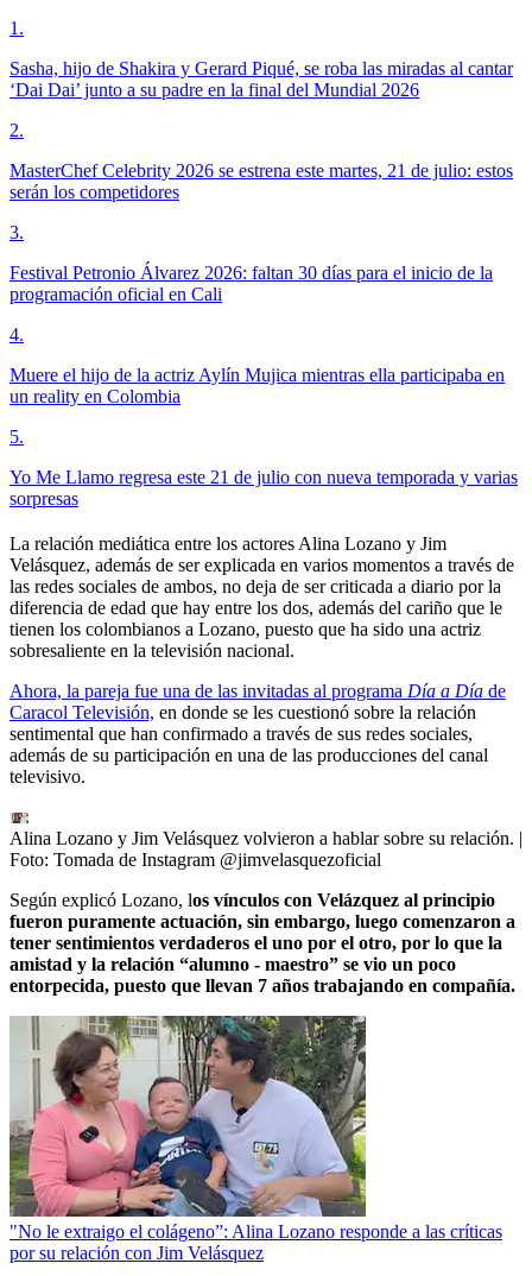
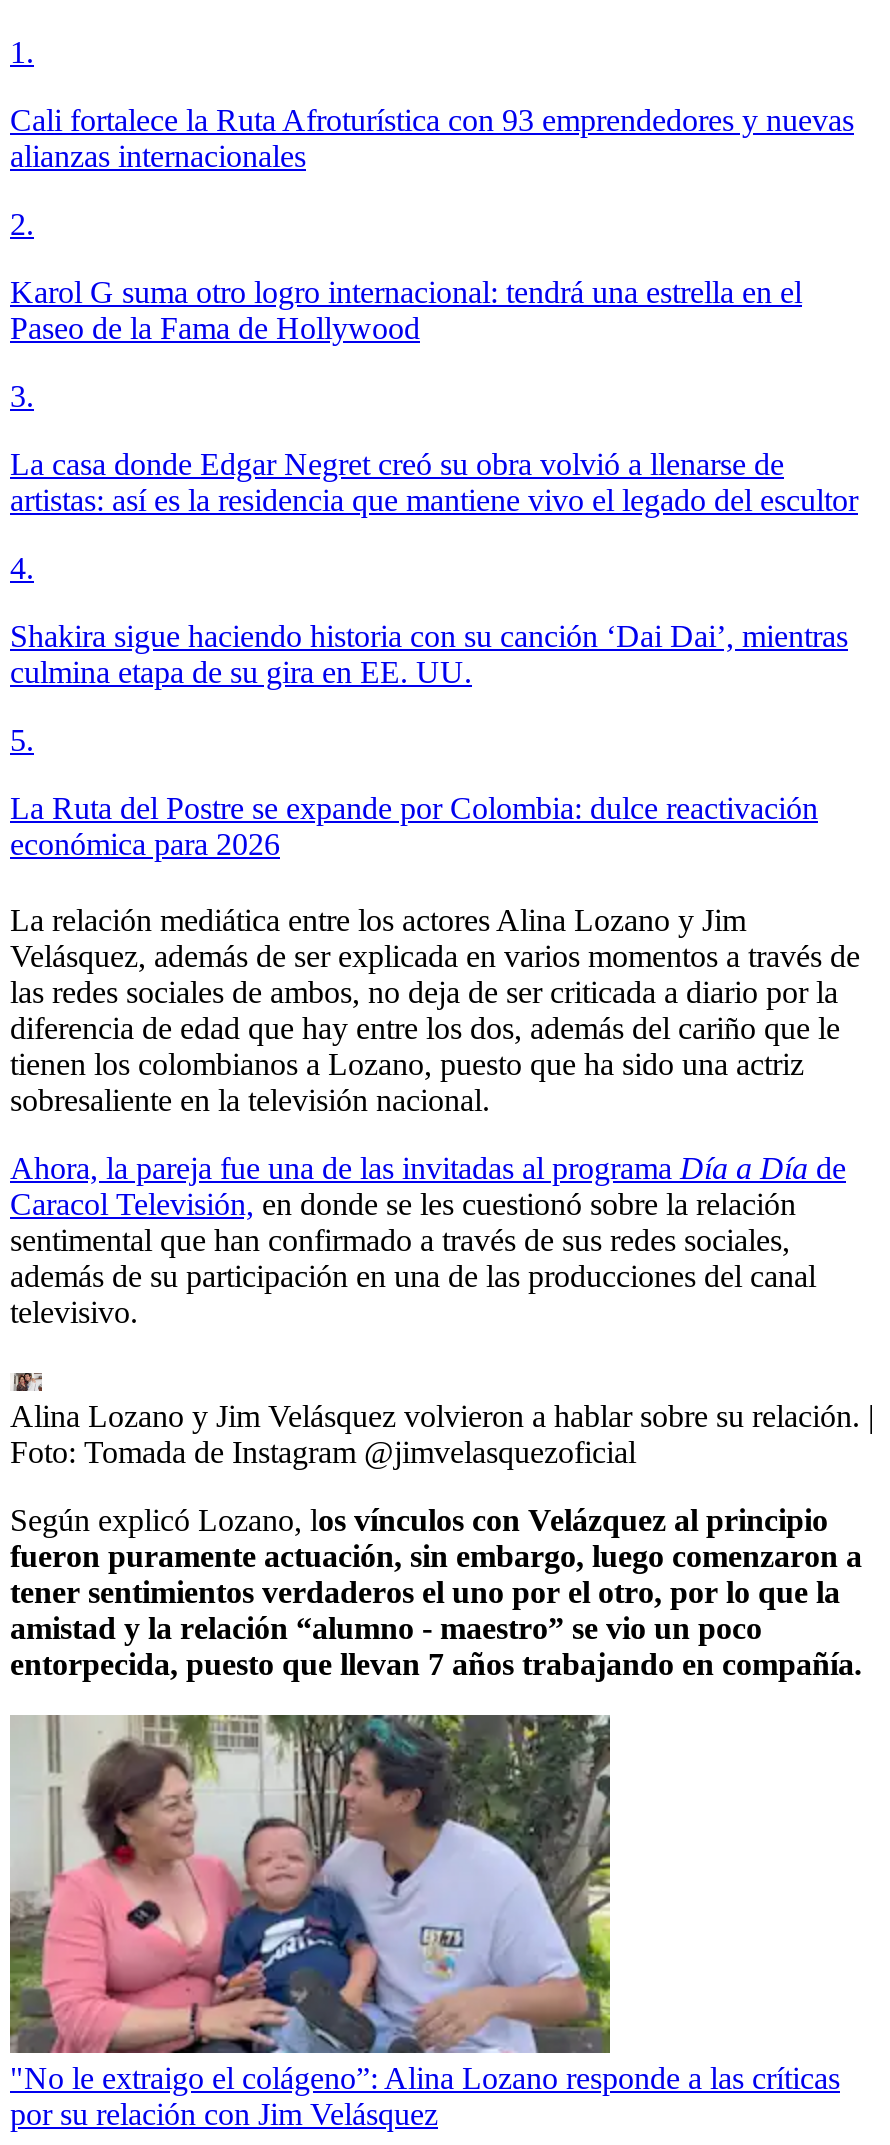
- Sasha, hijo de Shakira y Gerard Piqué, se roba las miradas al cantar
- ‘Dai Dai’ junto a su padre en la final del Mundial 2026
+ Cali fortalece la Ruta Afroturística con 93 emprendedores y nuevas
+ alianzas internacionales

- MasterChef Celebrity 2026 se estrena este martes, 21 de julio: estos
- serán los competidores
+ Karol G suma otro logro internacional: tendrá una estrella en el
+ Paseo de la Fama de Hollywood

- Festival Petronio Álvarez 2026: faltan 30 días para el inicio de la
- programación oficial en Cali
+ La casa donde Edgar Negret creó su obra volvió a llenarse de
+ artistas: así es la residencia que mantiene vivo el legado del escultor

- Muere el hijo de la actriz Aylín Mujica mientras ella participaba en
- un reality en Colombia
+ Shakira sigue haciendo historia con su canción ‘Dai Dai’, mientras
+ culmina etapa de su gira en EE. UU.

- Yo Me Llamo regresa este 21 de julio con nueva temporada y varias
- sorpresas
+ La Ruta del Postre se expande por Colombia: dulce reactivación
+ económica para 2026
